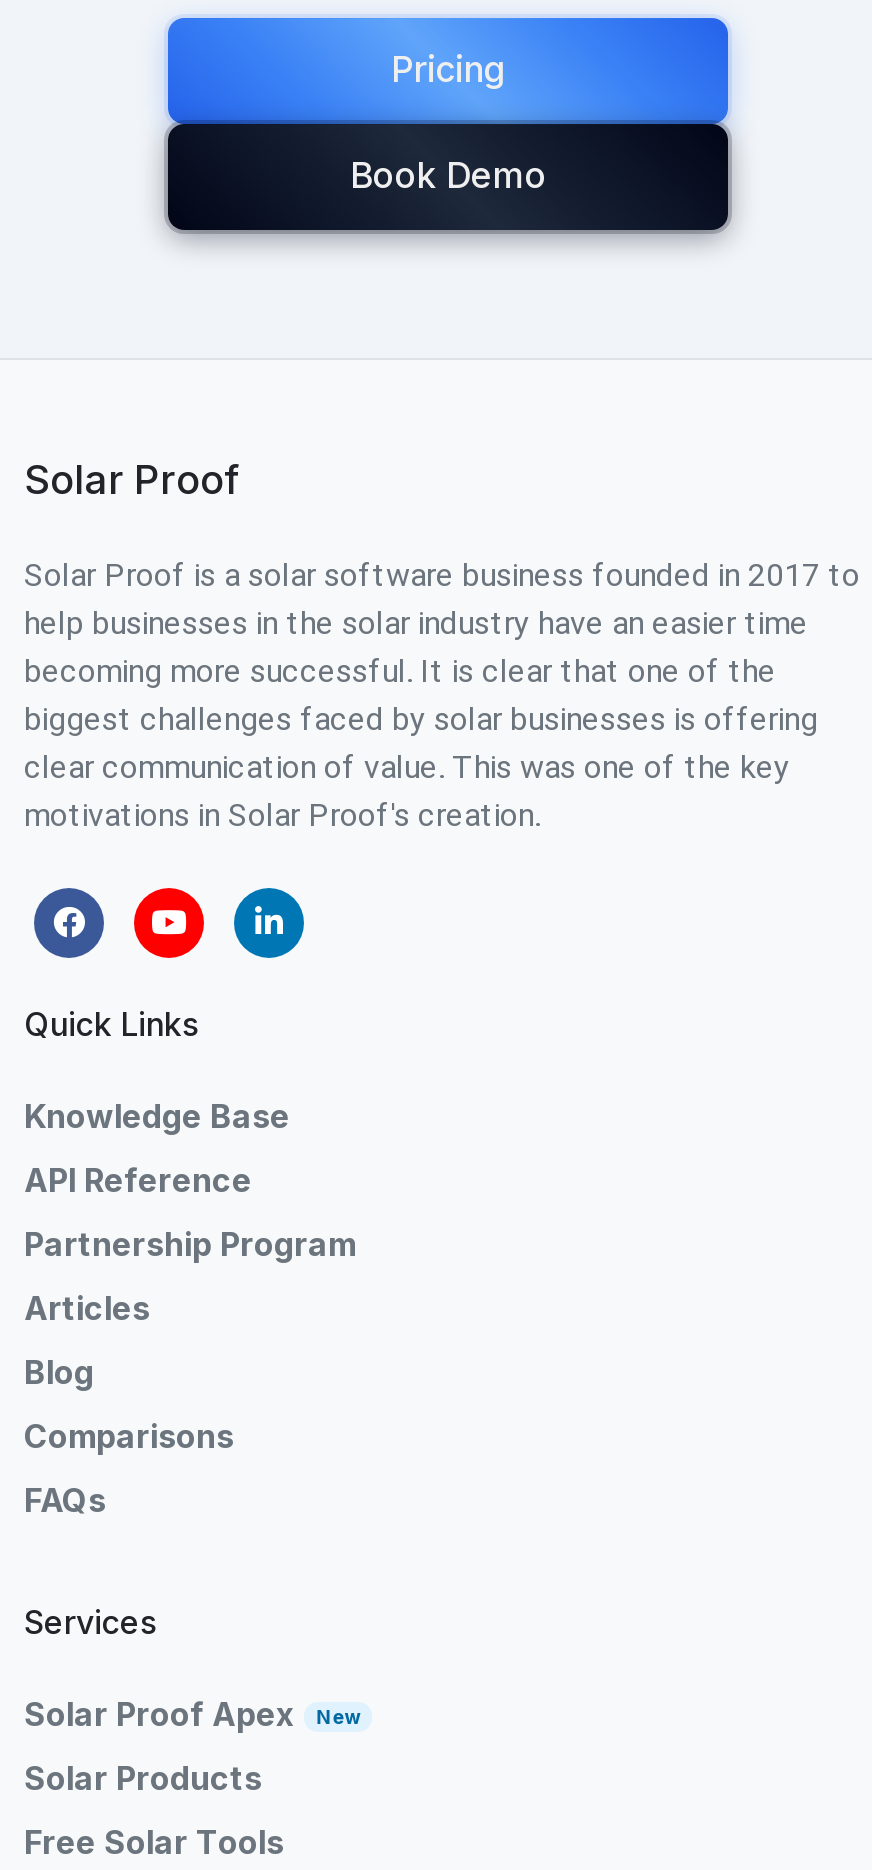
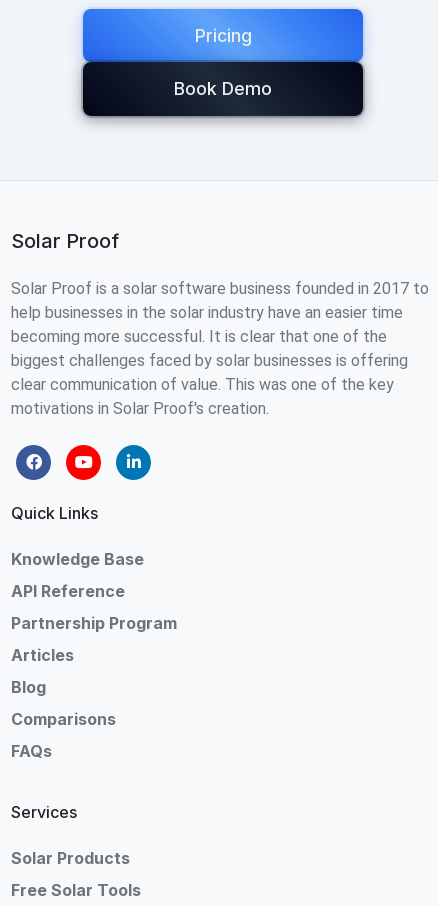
- Solar Proof Apex New
